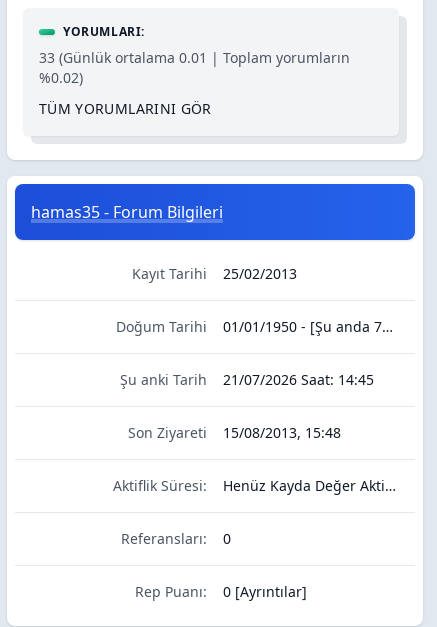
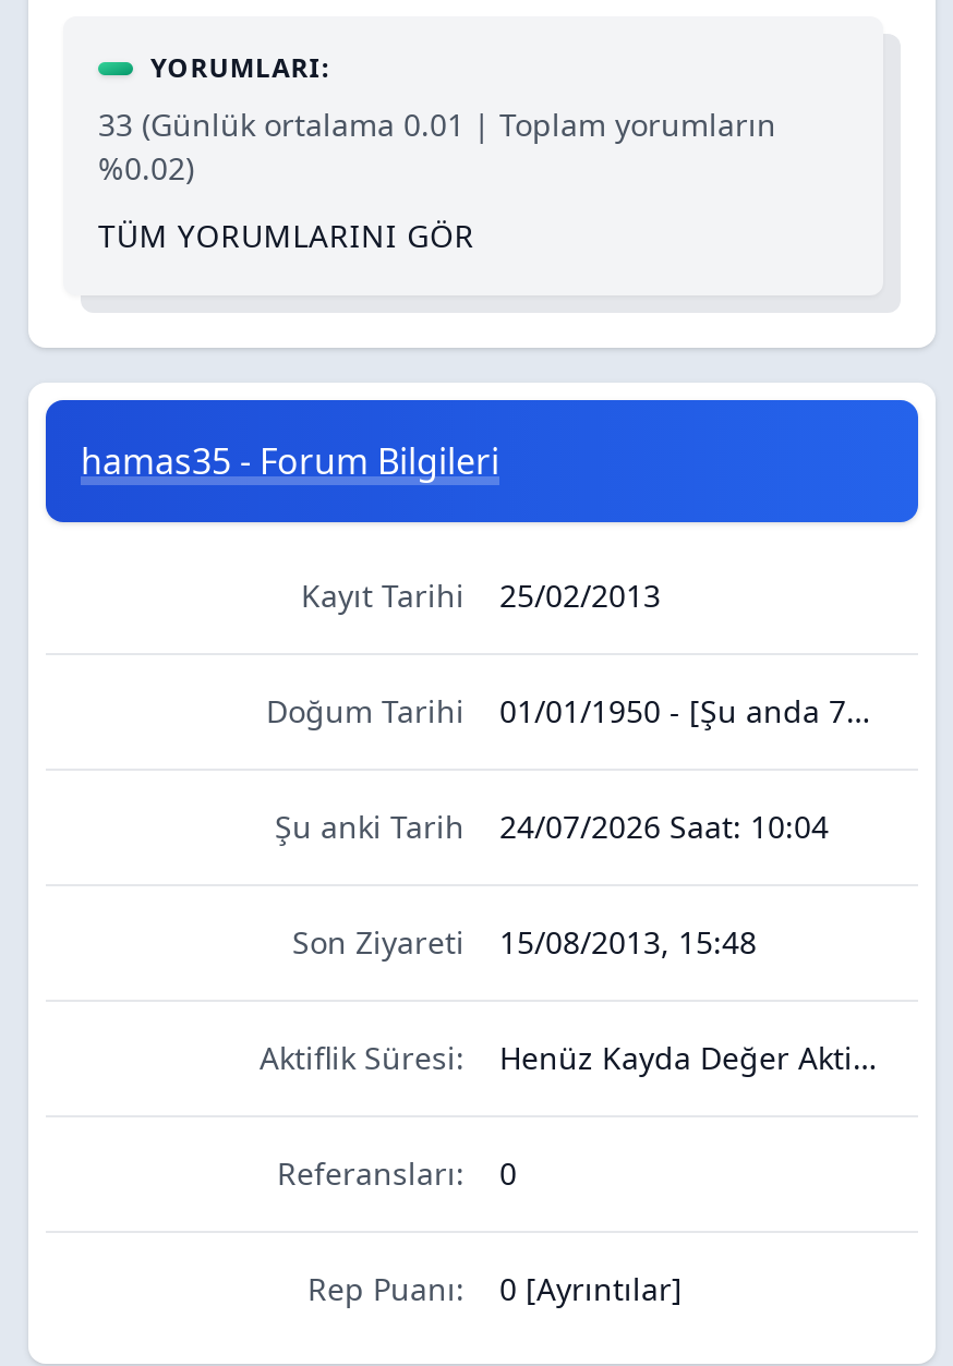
- Şu anki Tarih 21/07/2026 Saat: 14:45
+ Şu anki Tarih 24/07/2026 Saat: 10:04
